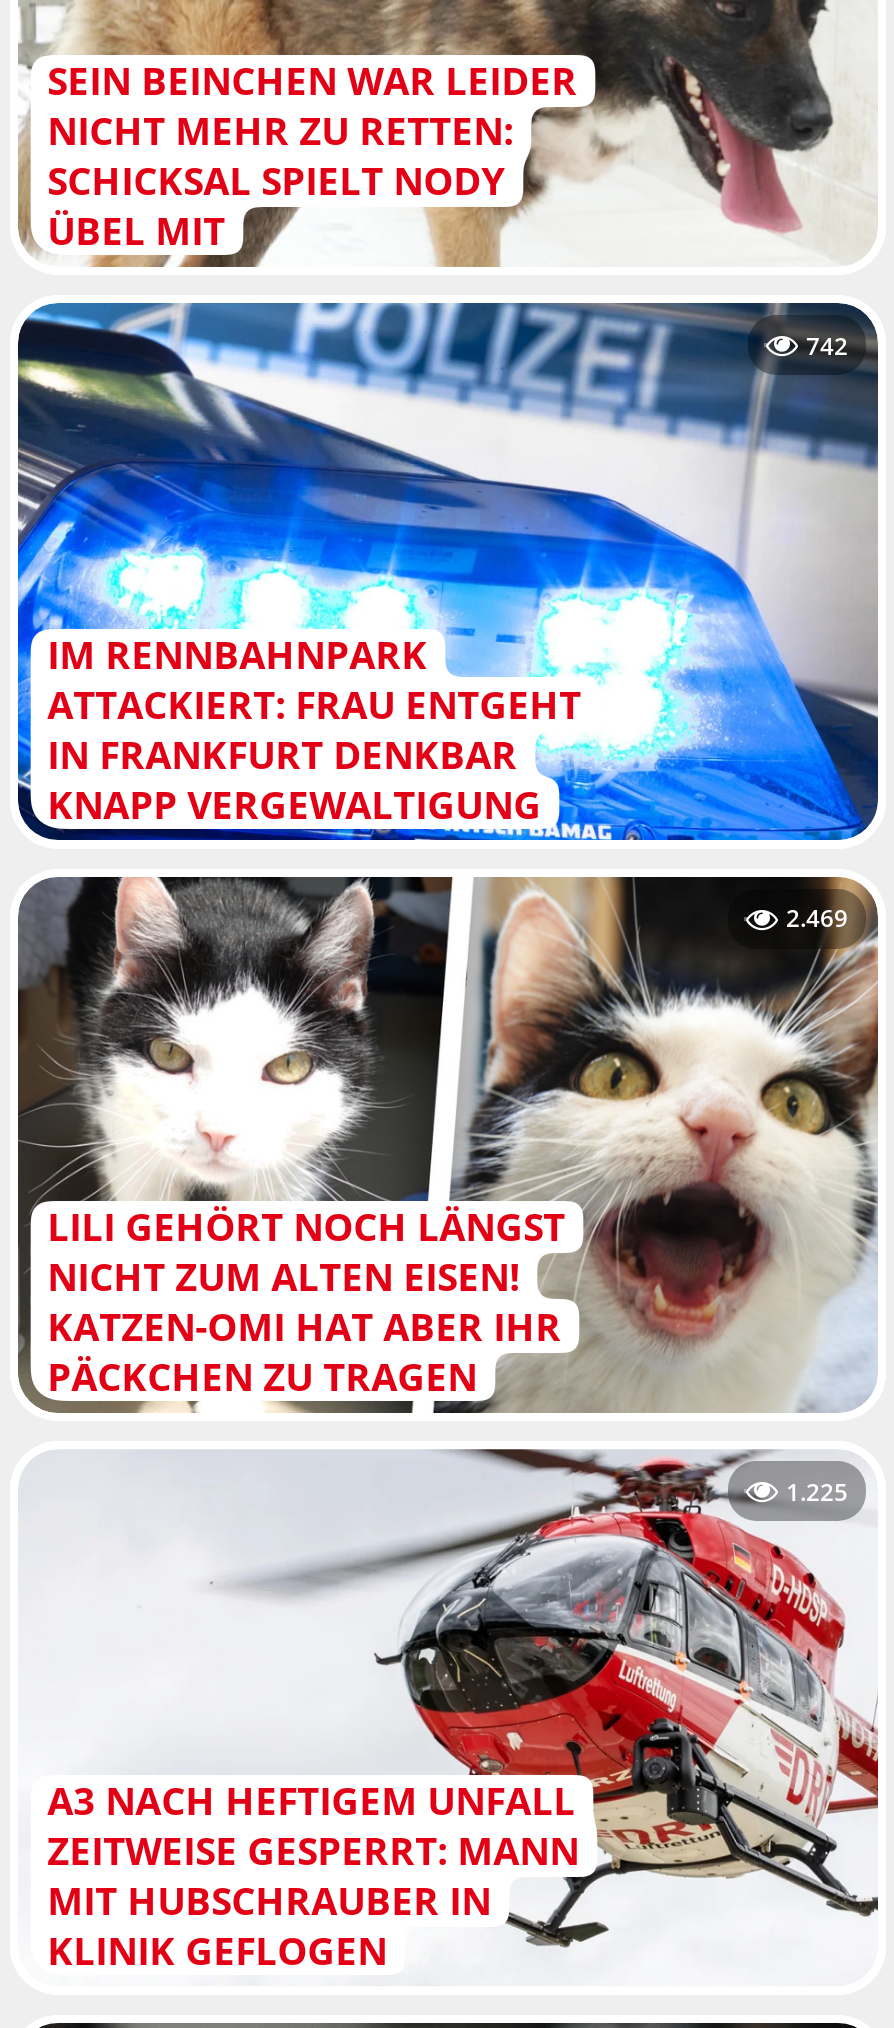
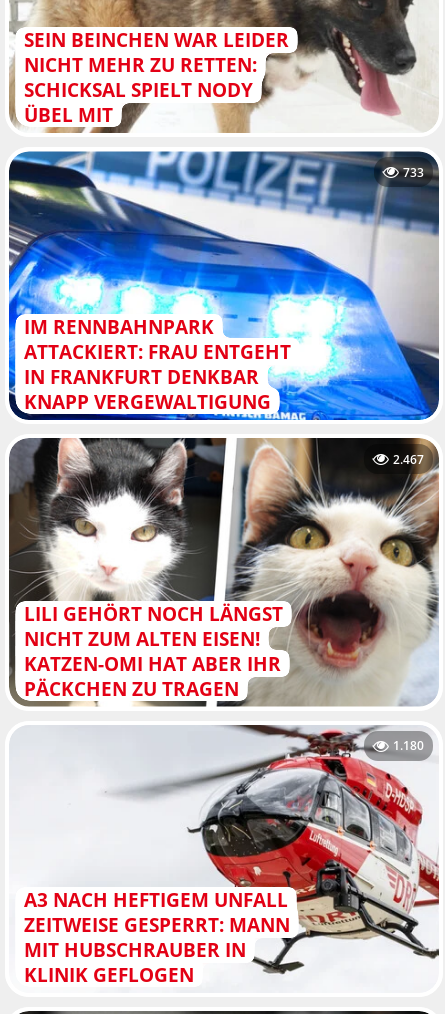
- 742
+ 733

- 2.469
+ 2.467

- 1.225
+ 1.180
